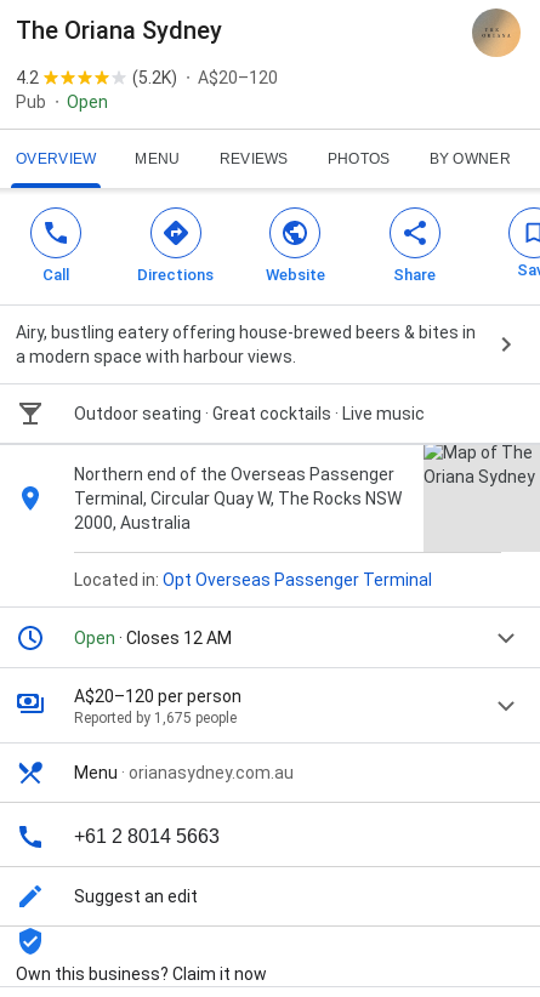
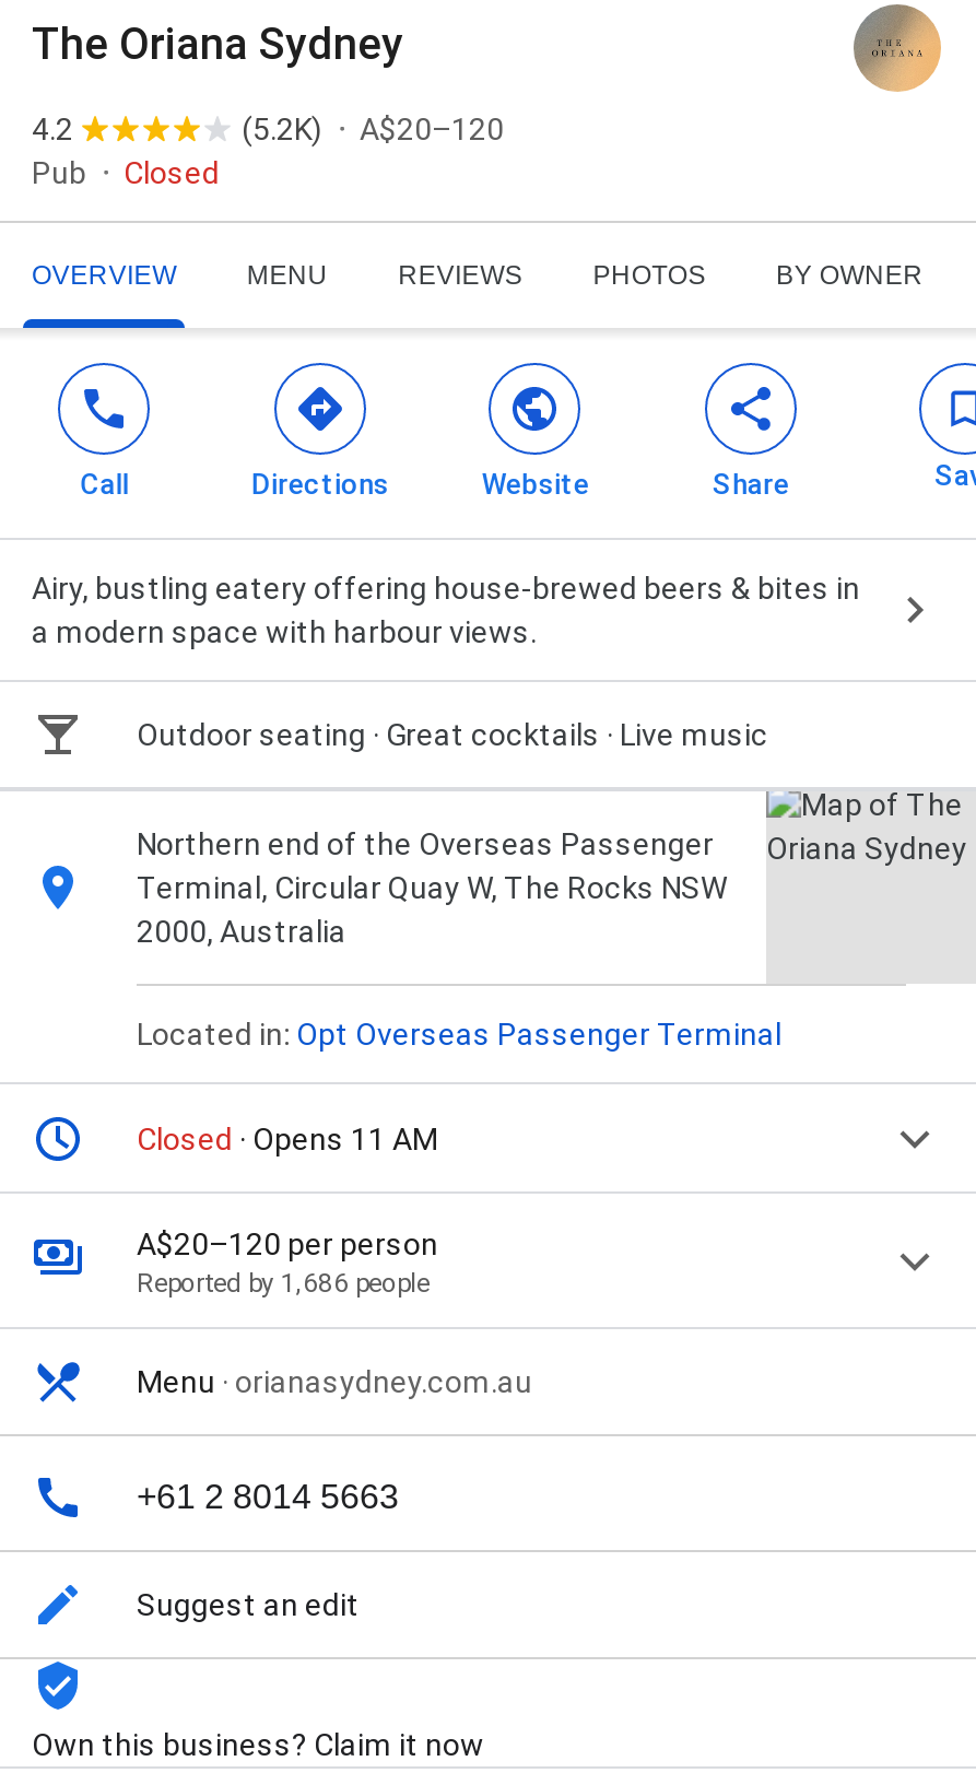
- Open
+ Closed

- Open · Closes 12 AM
+ Closed · Opens 11 AM

- Reported by 1,675 people
+ Reported by 1,686 people
